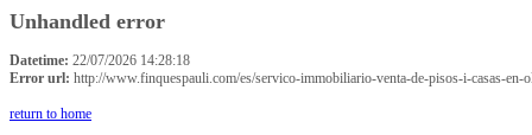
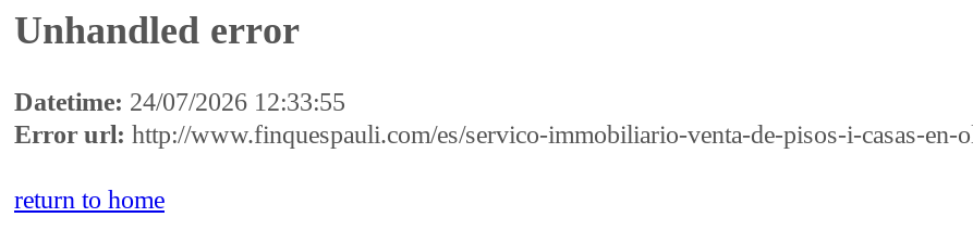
- Datetime: 22/07/2026 14:28:18
+ Datetime: 24/07/2026 12:33:55
